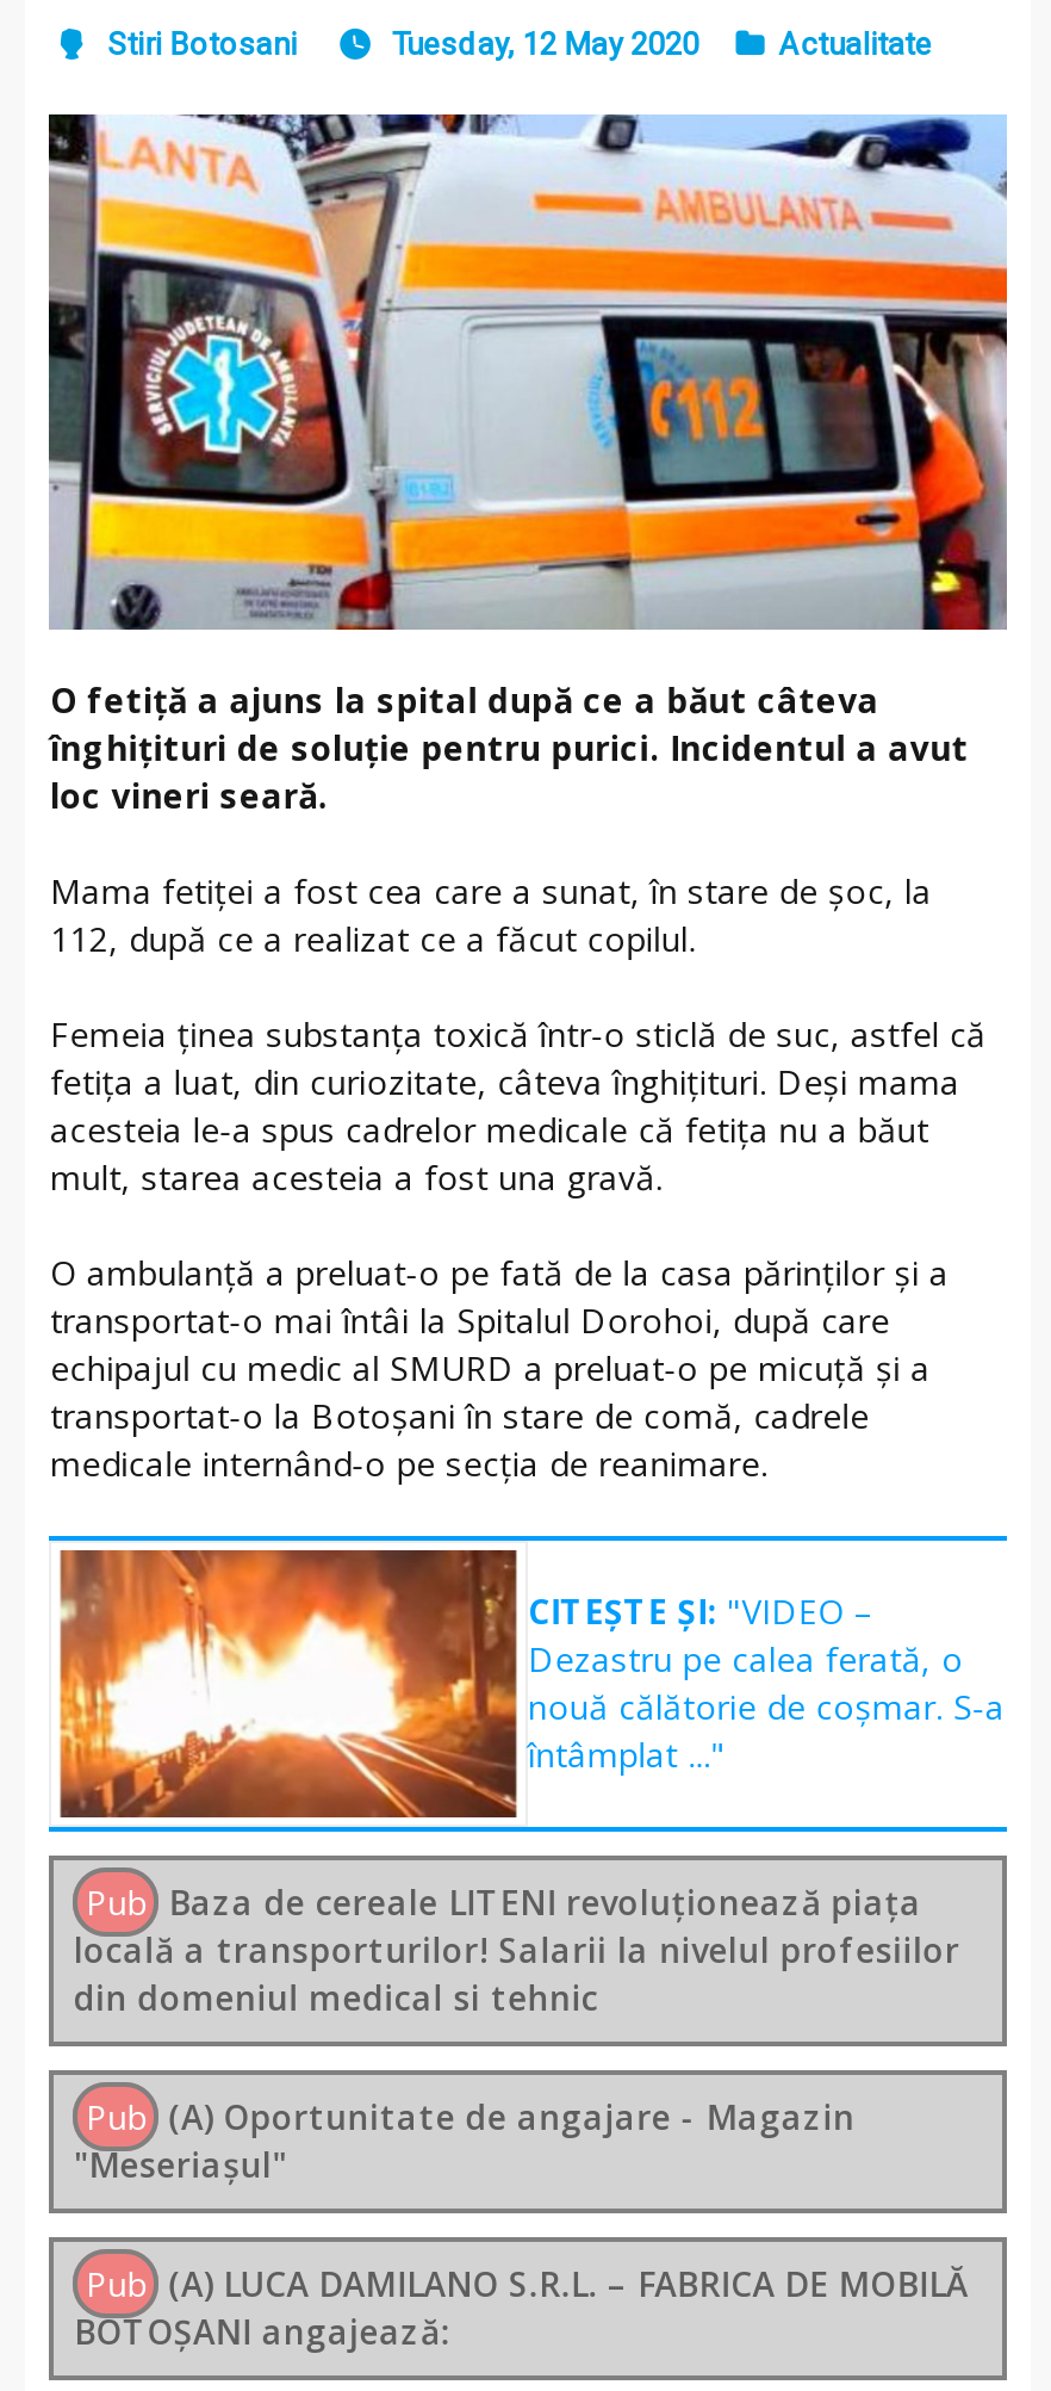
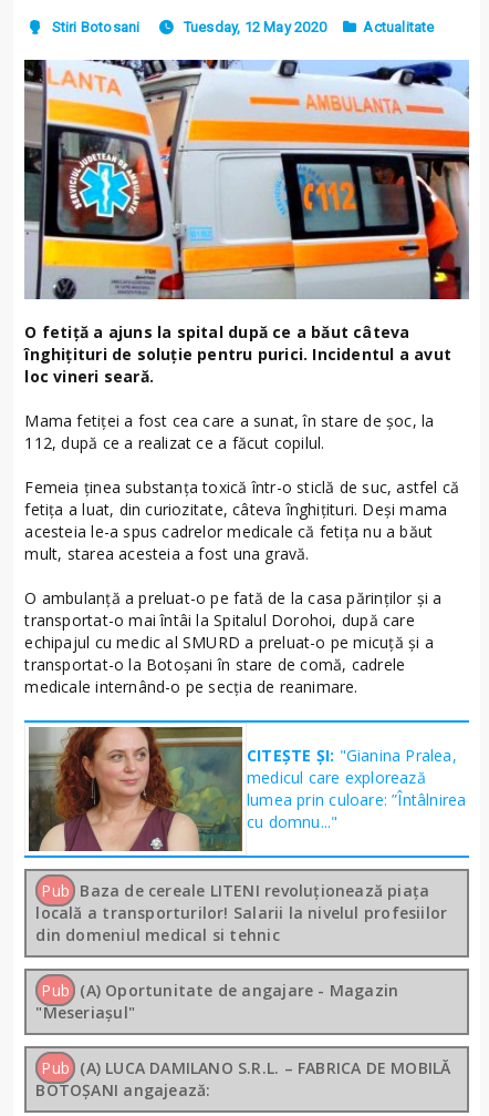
- [image]
- CITEȘTE ȘI: "VIDEO –
- Dezastru pe calea ferată, o
- nouă călătorie de coșmar. S-a
- întâmplat ..."
+ [image]
+ CITEȘTE ȘI: "Gianina Pralea,
+ medicul care explorează
+ lumea prin culoare: ”Întâlnirea
+ cu domnu..."
